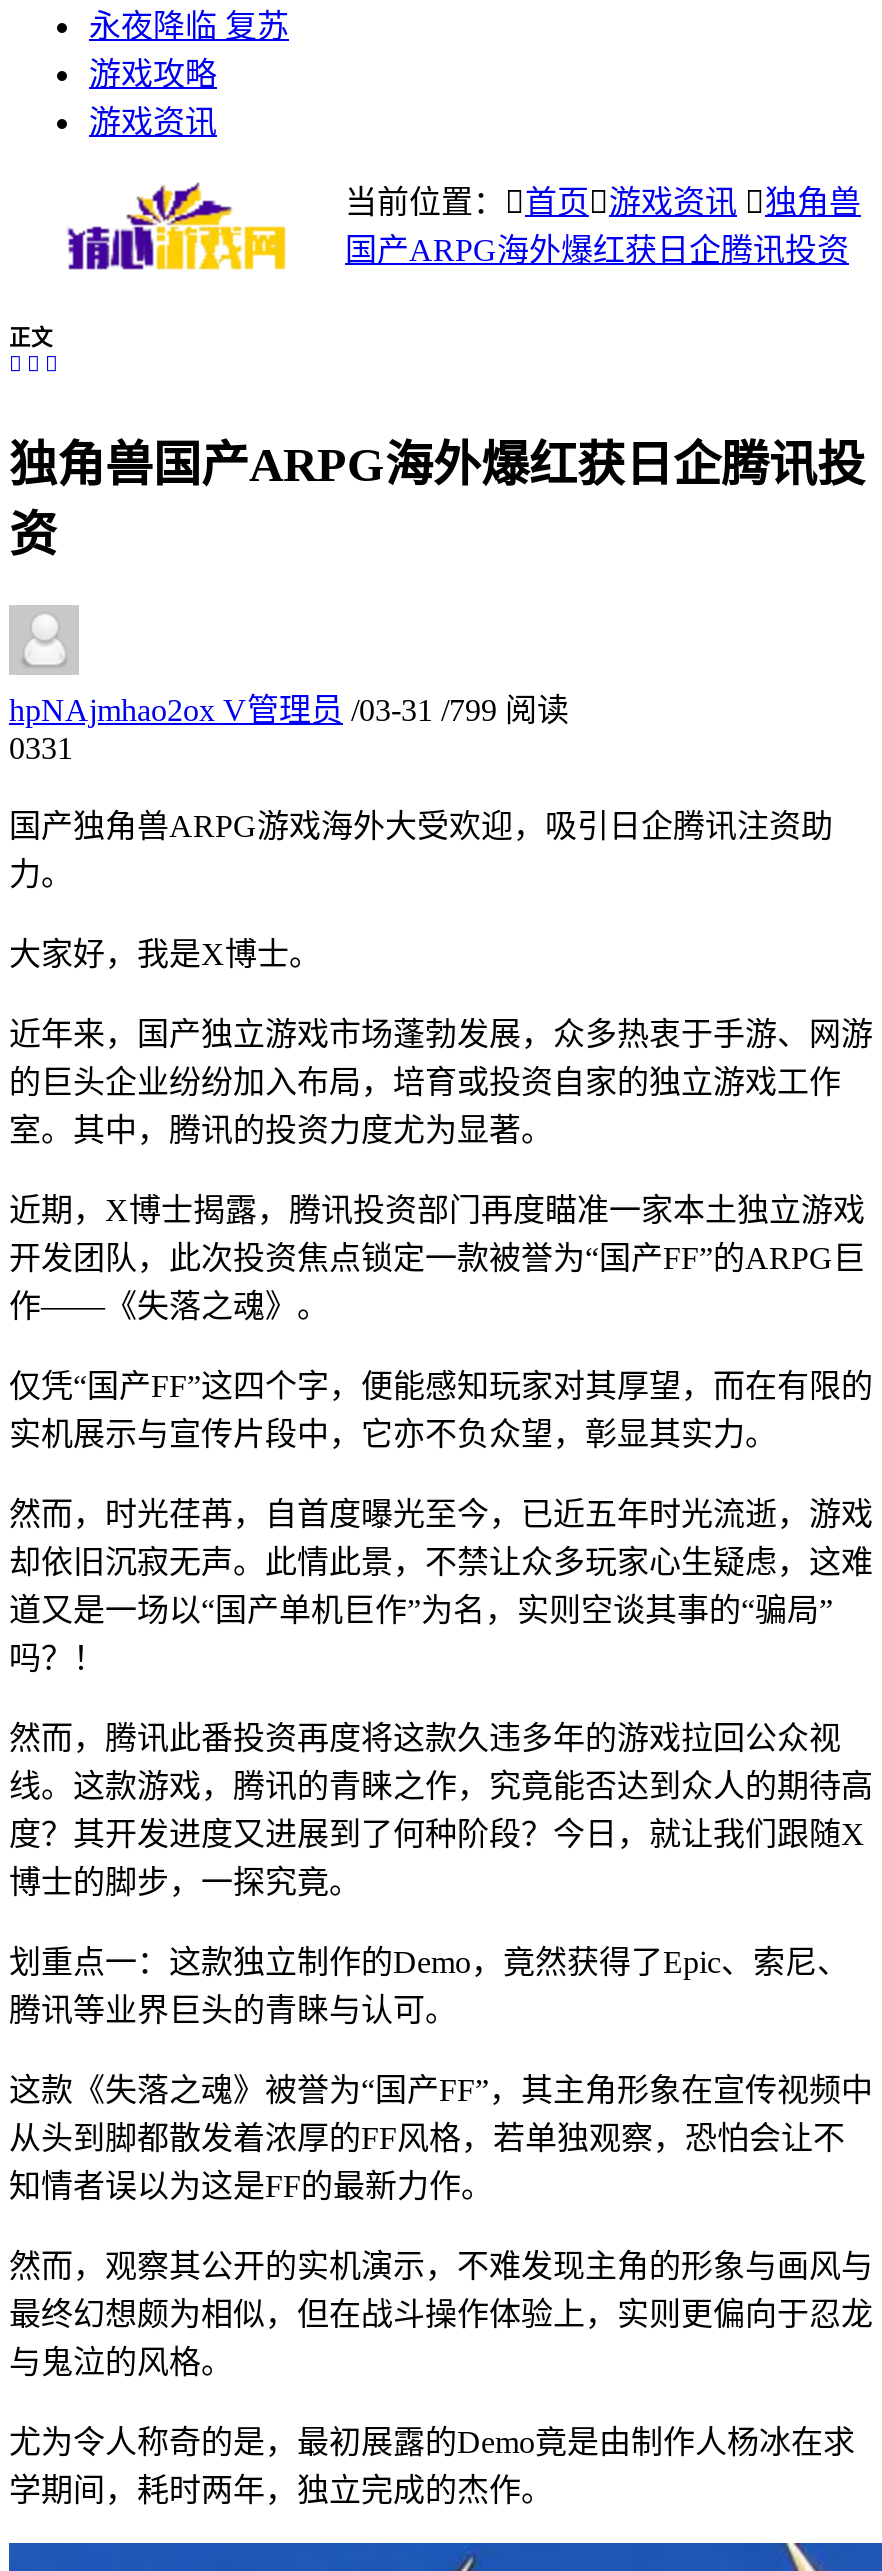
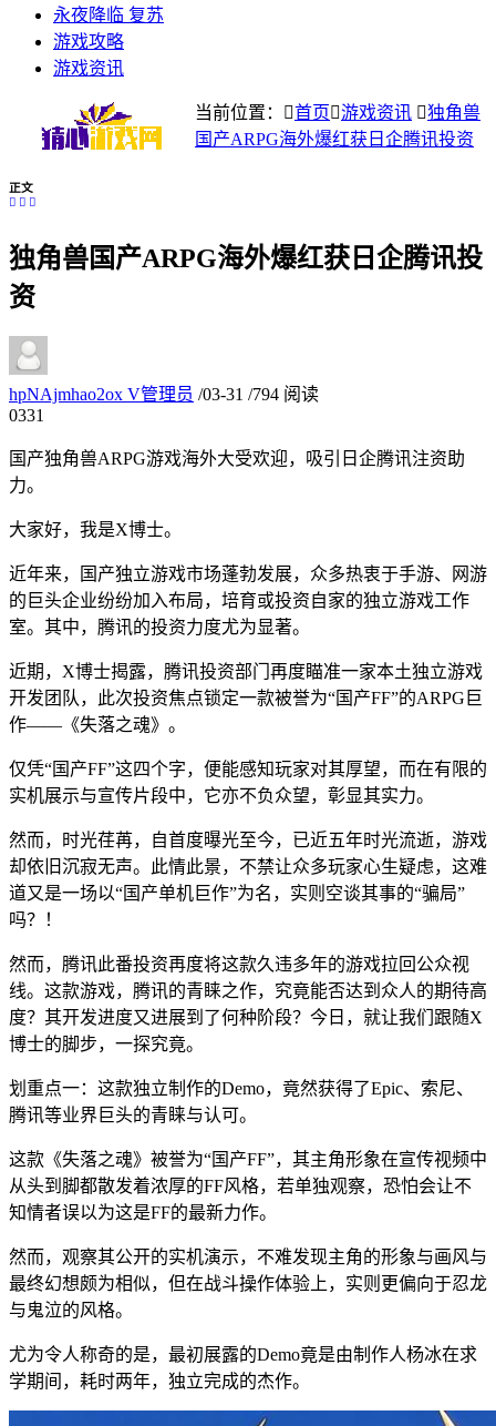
- hpNAjmhao2ox V管理员 / 03-31 / 799 阅读
+ hpNAjmhao2ox V管理员 / 03-31 / 794 阅读
